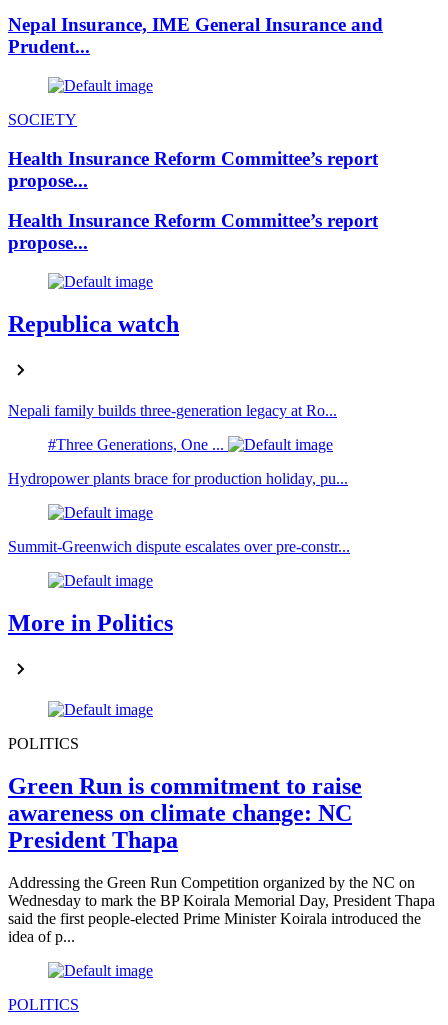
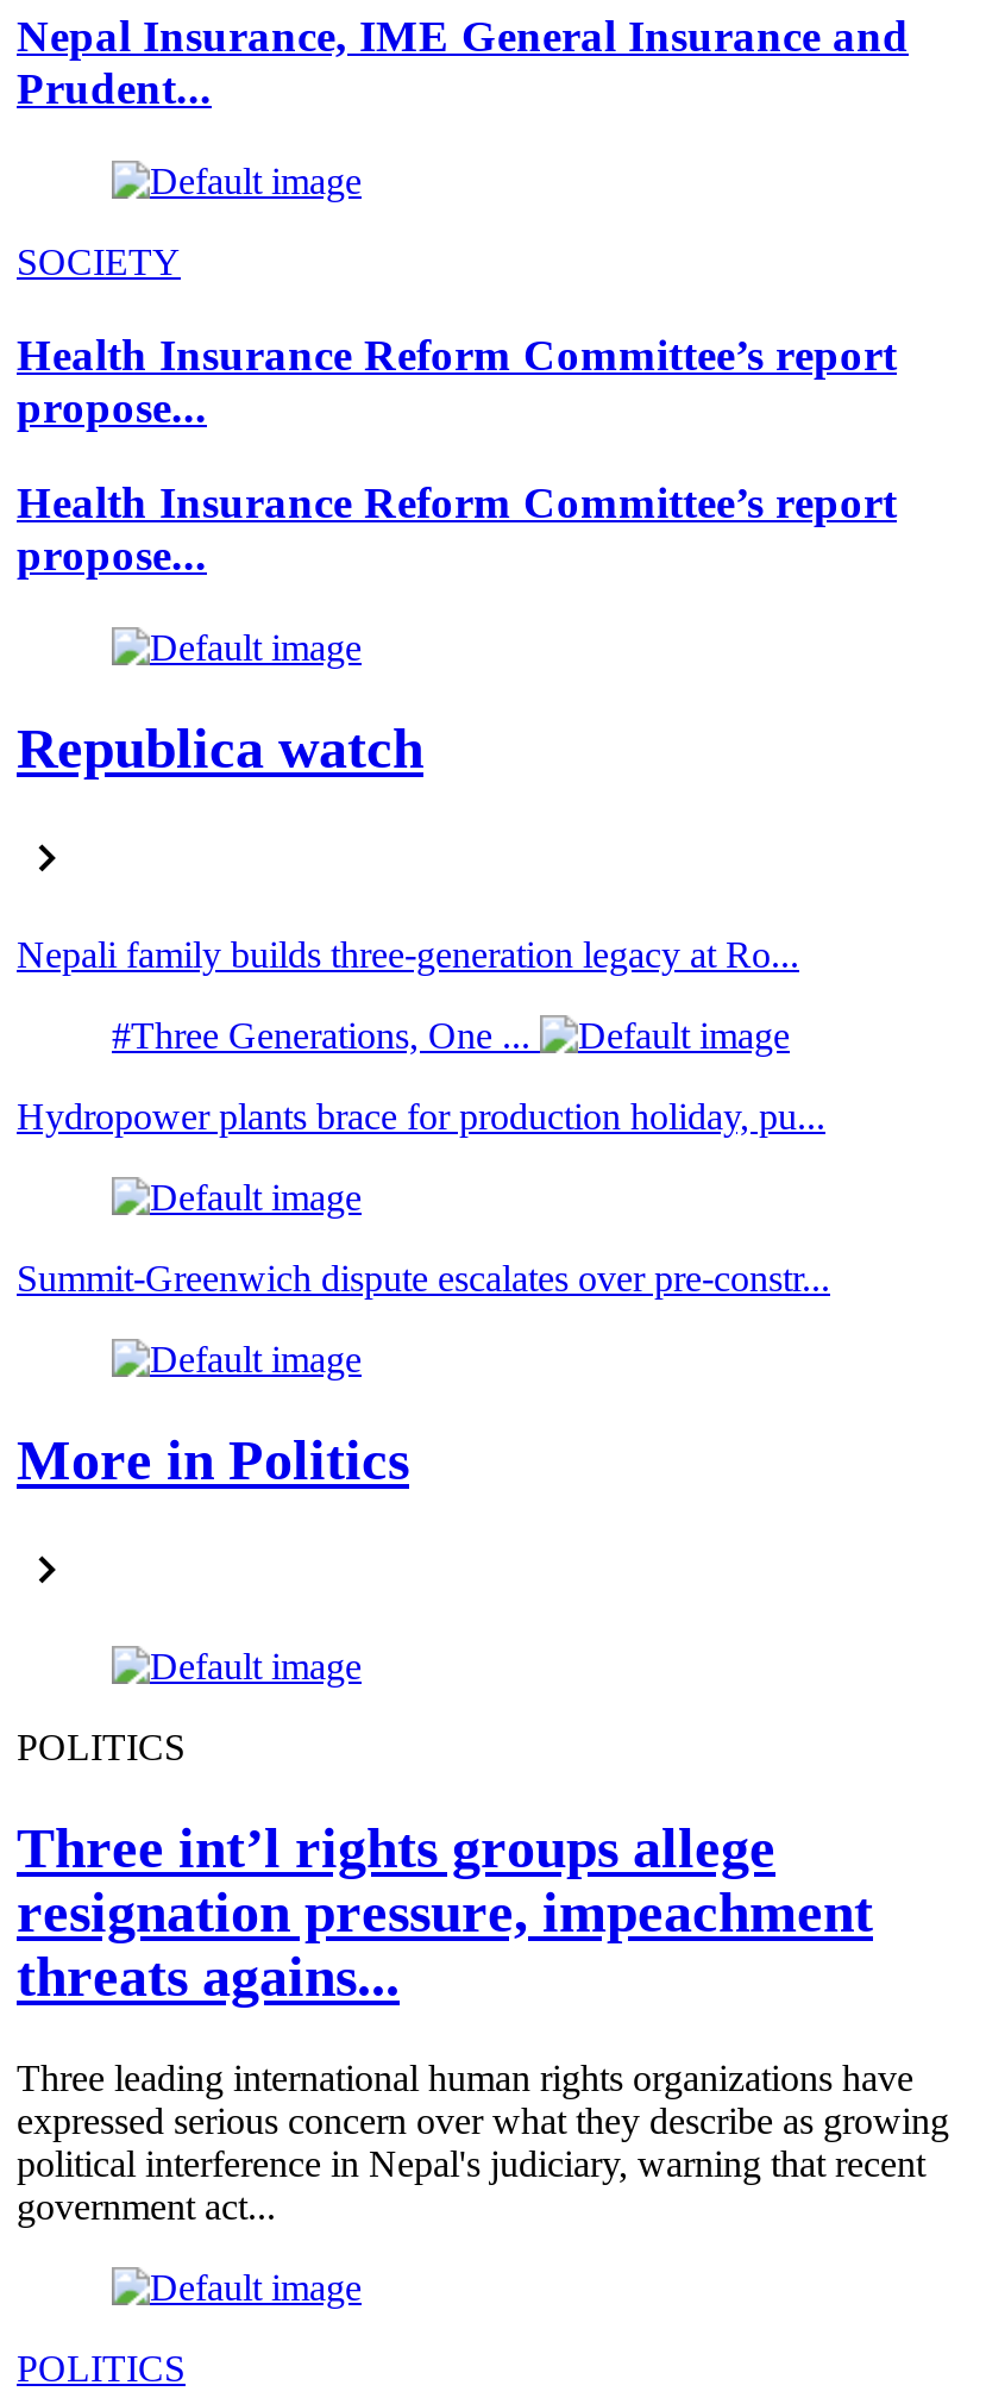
- Green Run is commitment to raise
- awareness on climate change: NC
- President Thapa
+ Three int’l rights groups allege
+ resignation pressure, impeachment
+ threats agains...

- Addressing the Green Run Competition organized by the NC on
- Wednesday to mark the BP Koirala Memorial Day, President Thapa
- said the first people-elected Prime Minister Koirala introduced the
- idea of p...
+ Three leading international human rights organizations have
+ expressed serious concern over what they describe as growing
+ political interference in Nepal's judiciary, warning that recent
+ government act...
